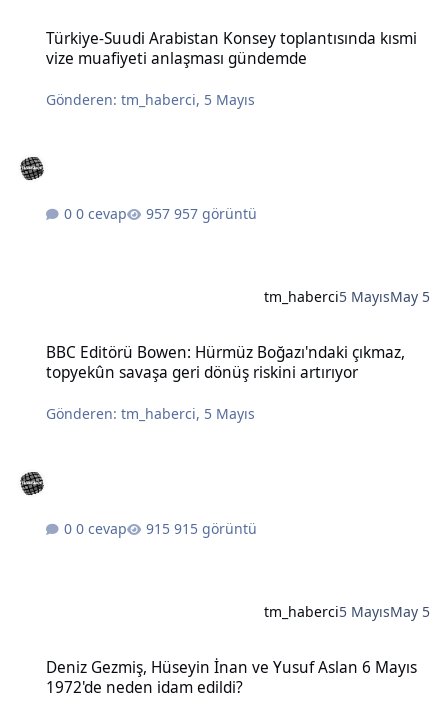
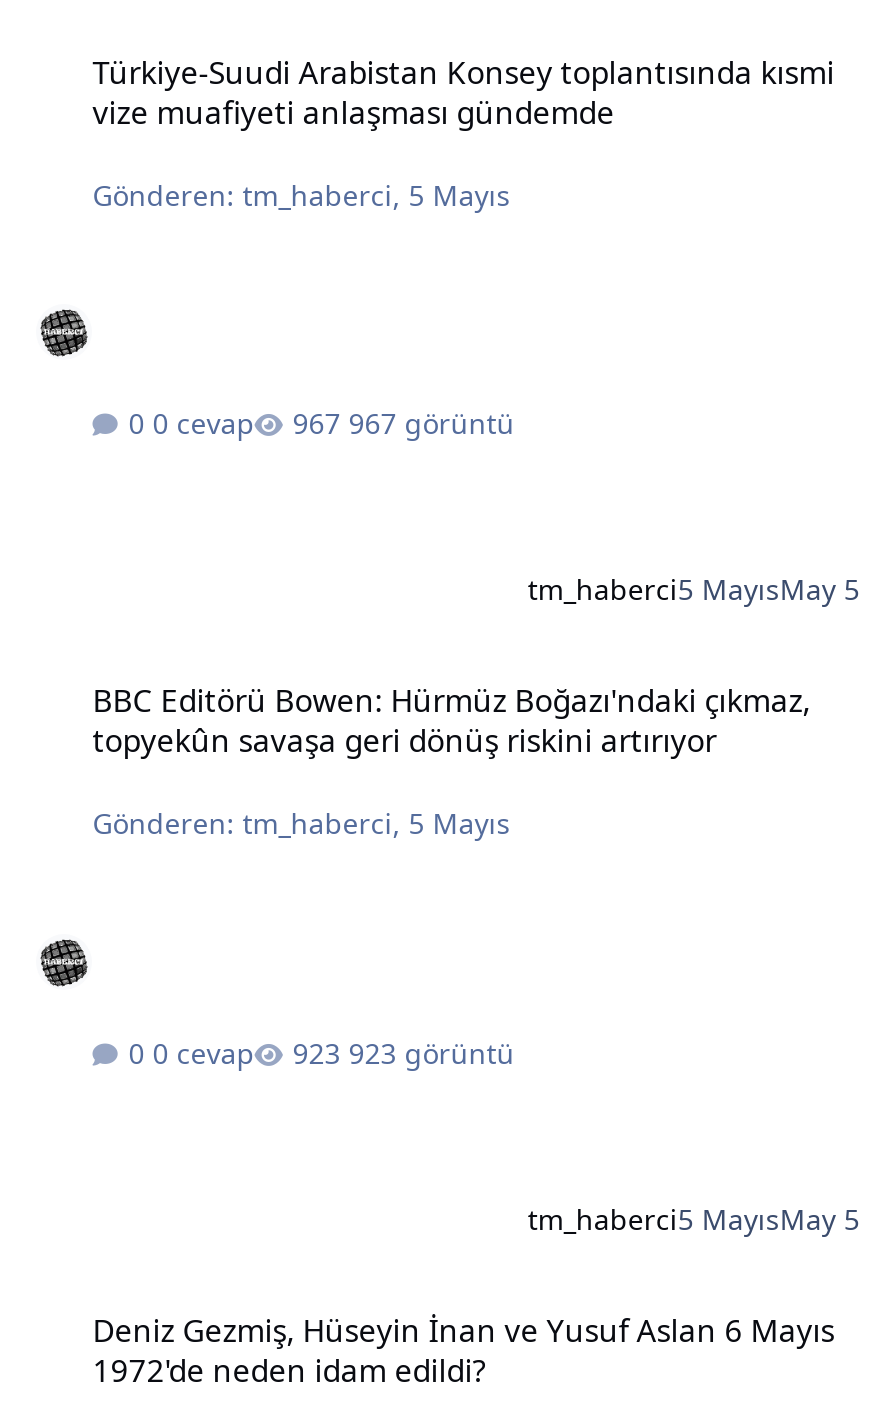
- 957 görüntü
+ 967 görüntü

- 915 görüntü
+ 923 görüntü
